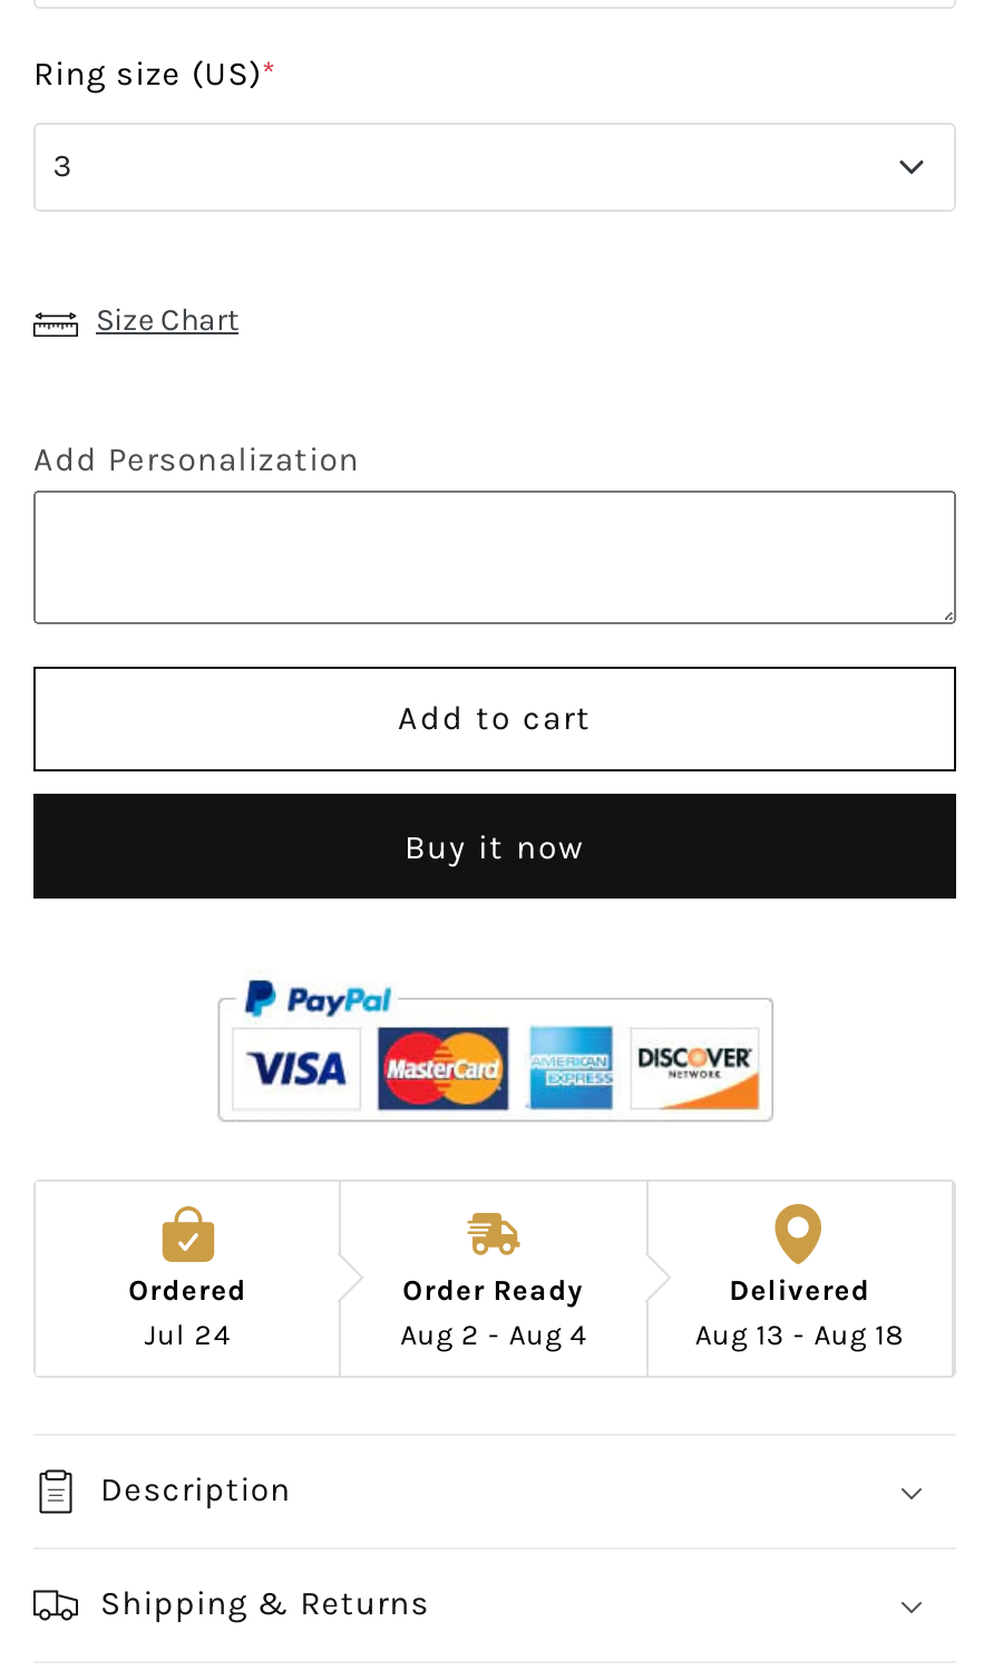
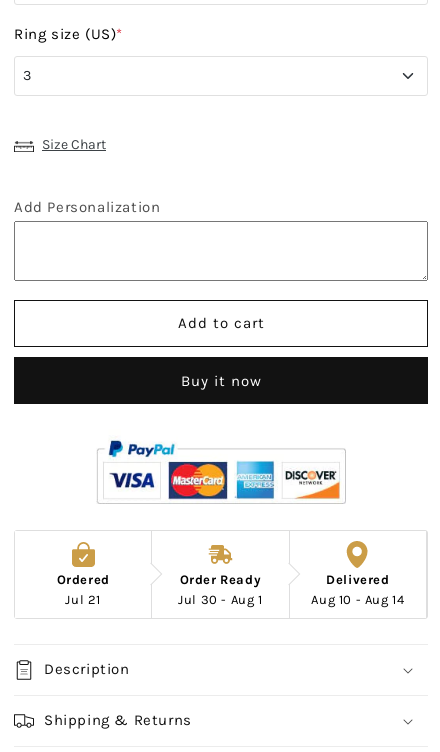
- Jul 24
+ Jul 21

- Aug 2 - Aug 4
+ Jul 30 - Aug 1

- Aug 13 - Aug 18
+ Aug 10 - Aug 14
